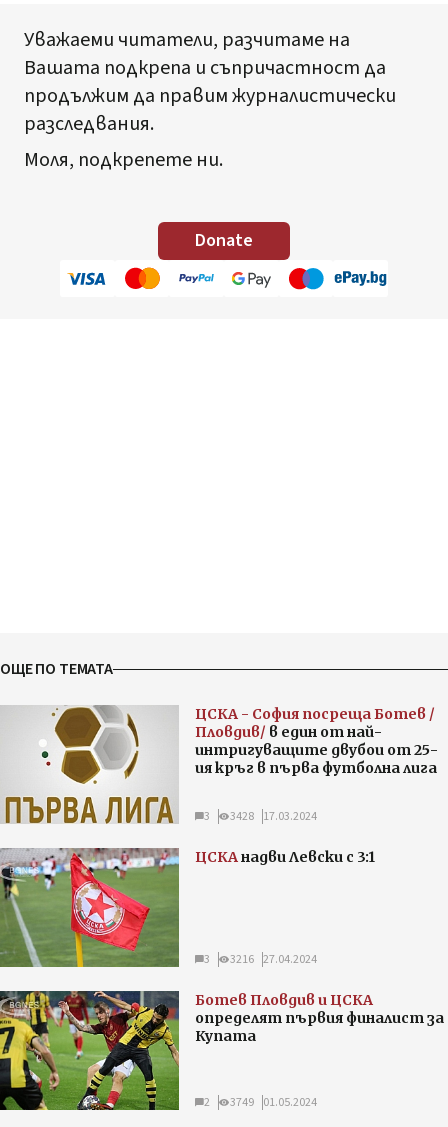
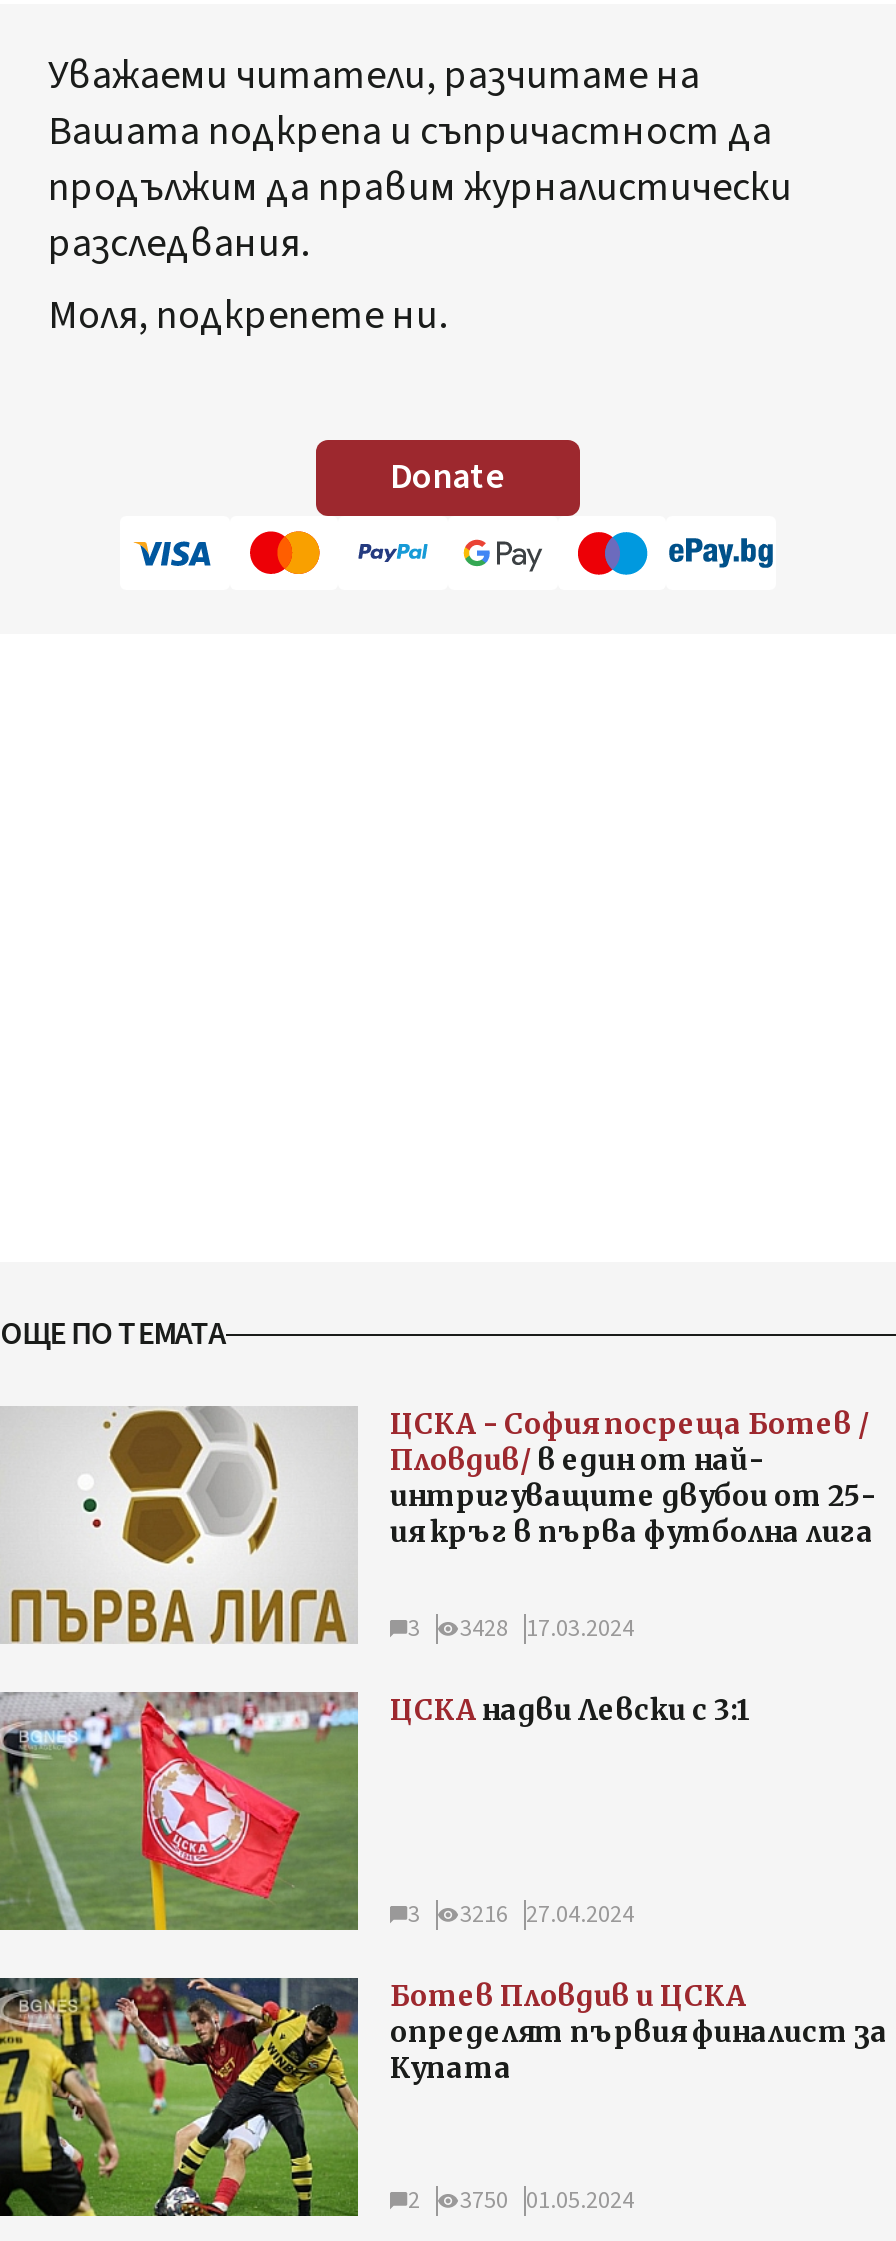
- 2 3749 01.05.2024
+ 2 3750 01.05.2024
